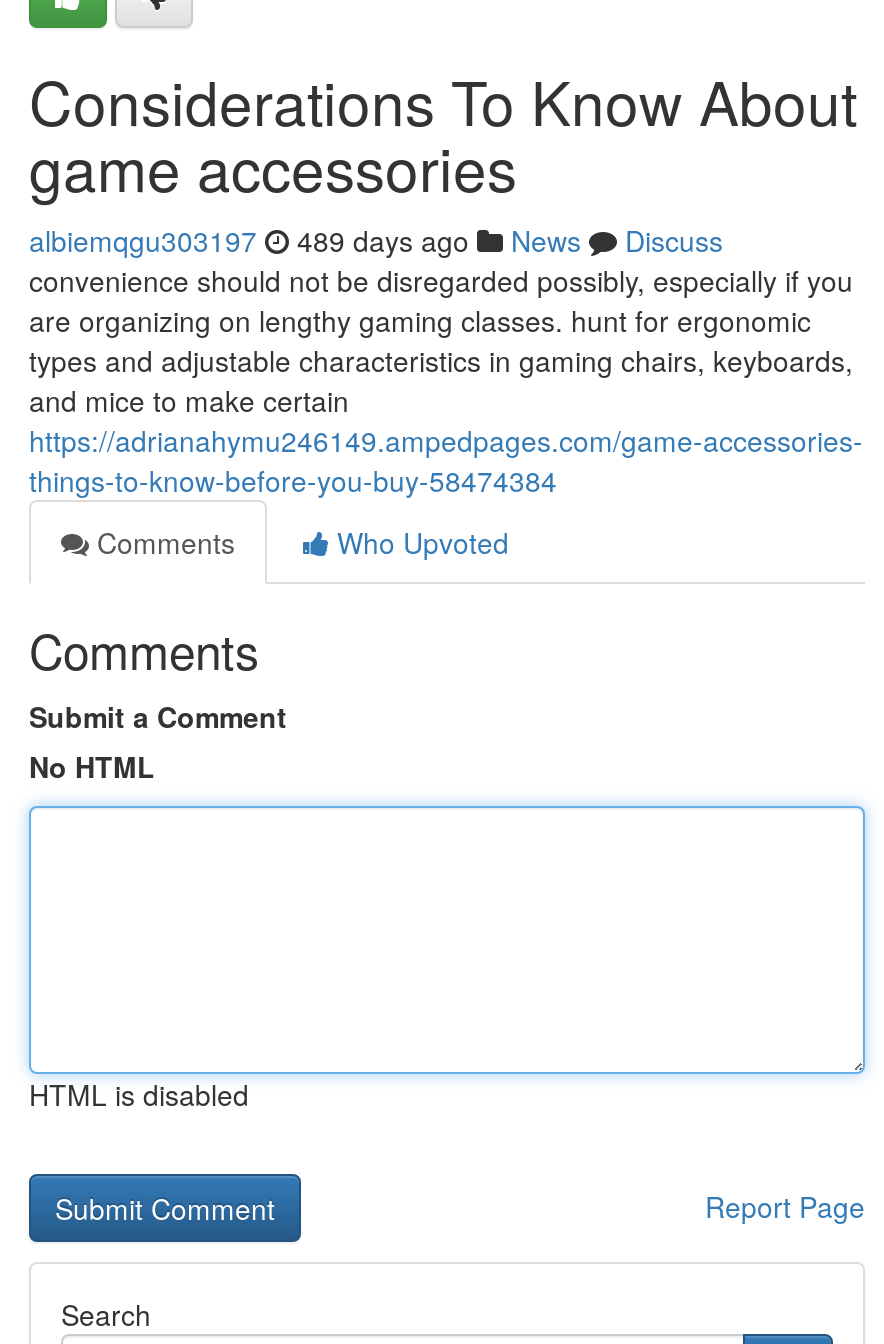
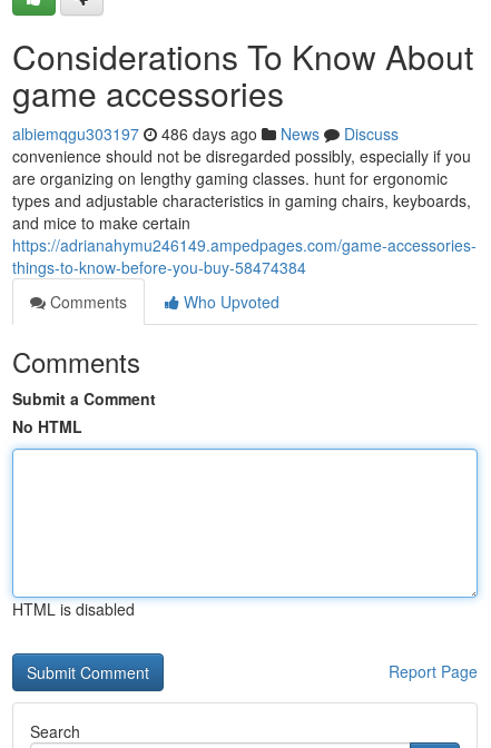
- albiemqgu303197 489 days ago News Discuss
+ albiemqgu303197 486 days ago News Discuss
